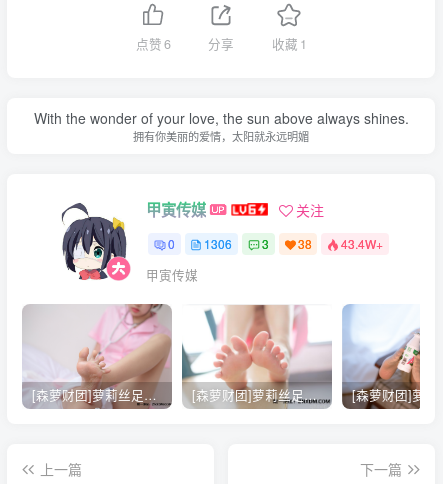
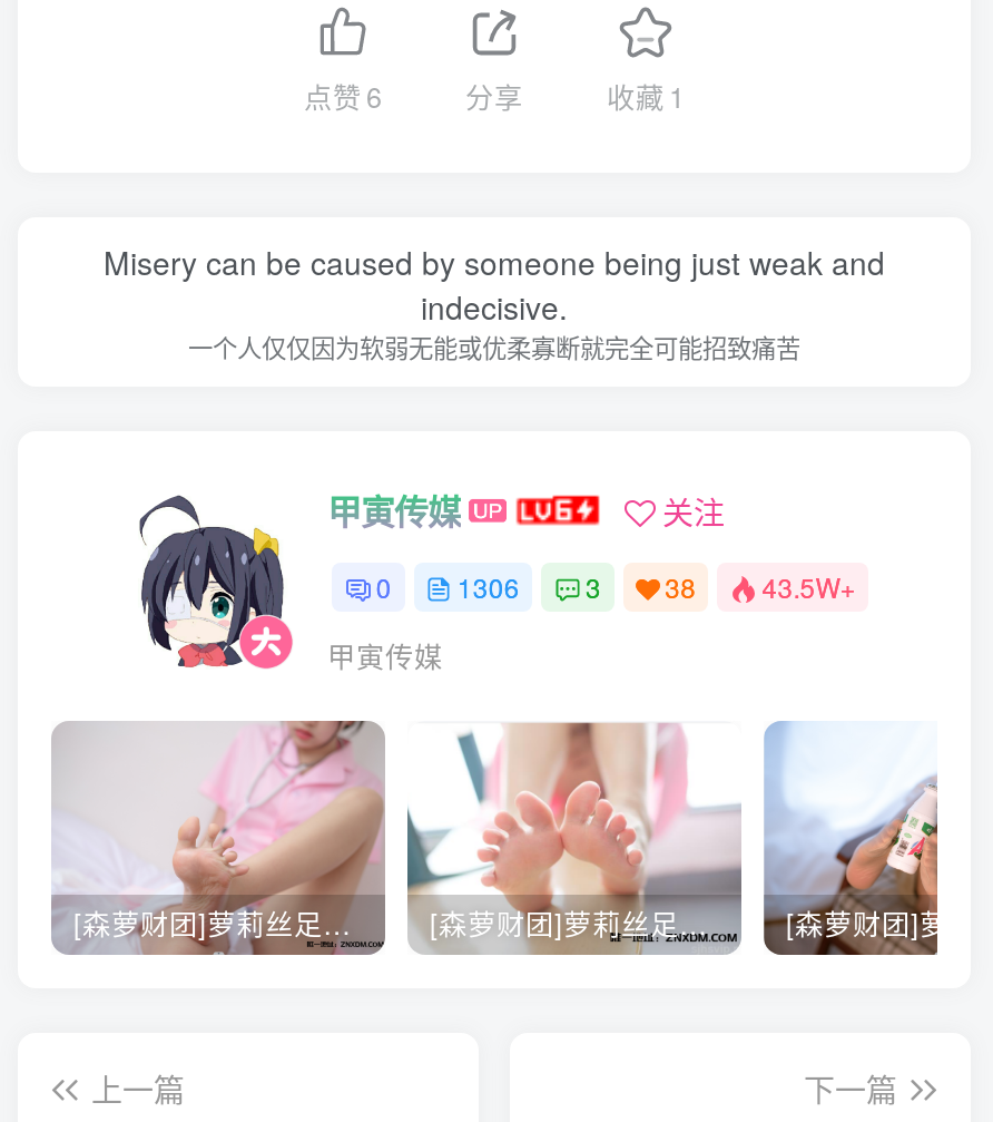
- With the wonder of your love, the sun above always shines.
- 拥有你美丽的爱情，太阳就永远明媚
+ Misery can be caused by someone being just weak and
+ indecisive.
+ 一个人仅仅因为软弱无能或优柔寡断就完全可能招致痛苦

- 0 1306 3 38 43.4W+
+ 0 1306 3 38 43.5W+
